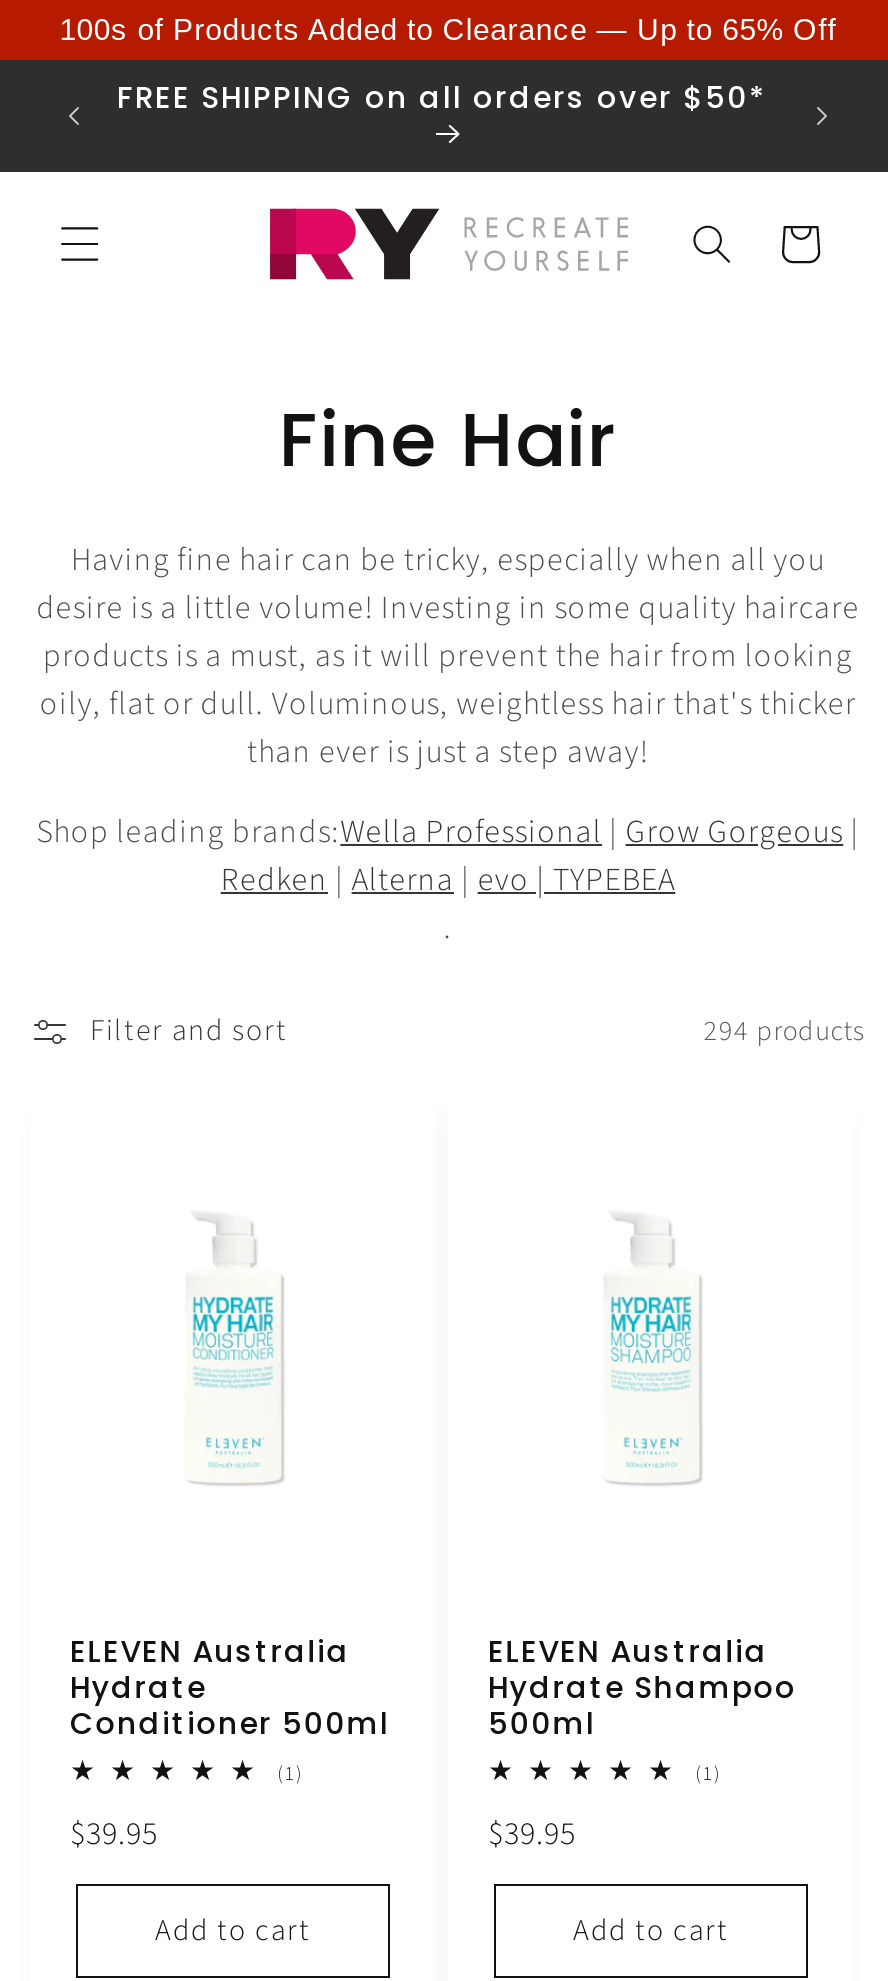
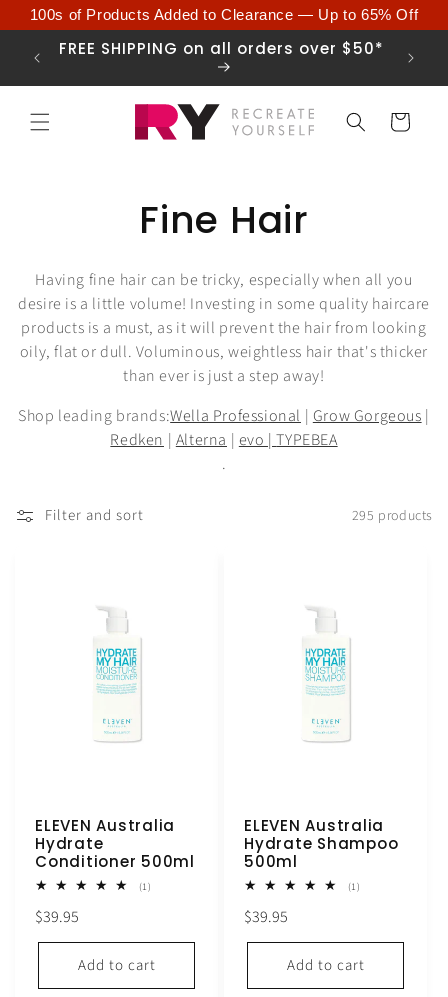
- 294 products
+ 295 products
